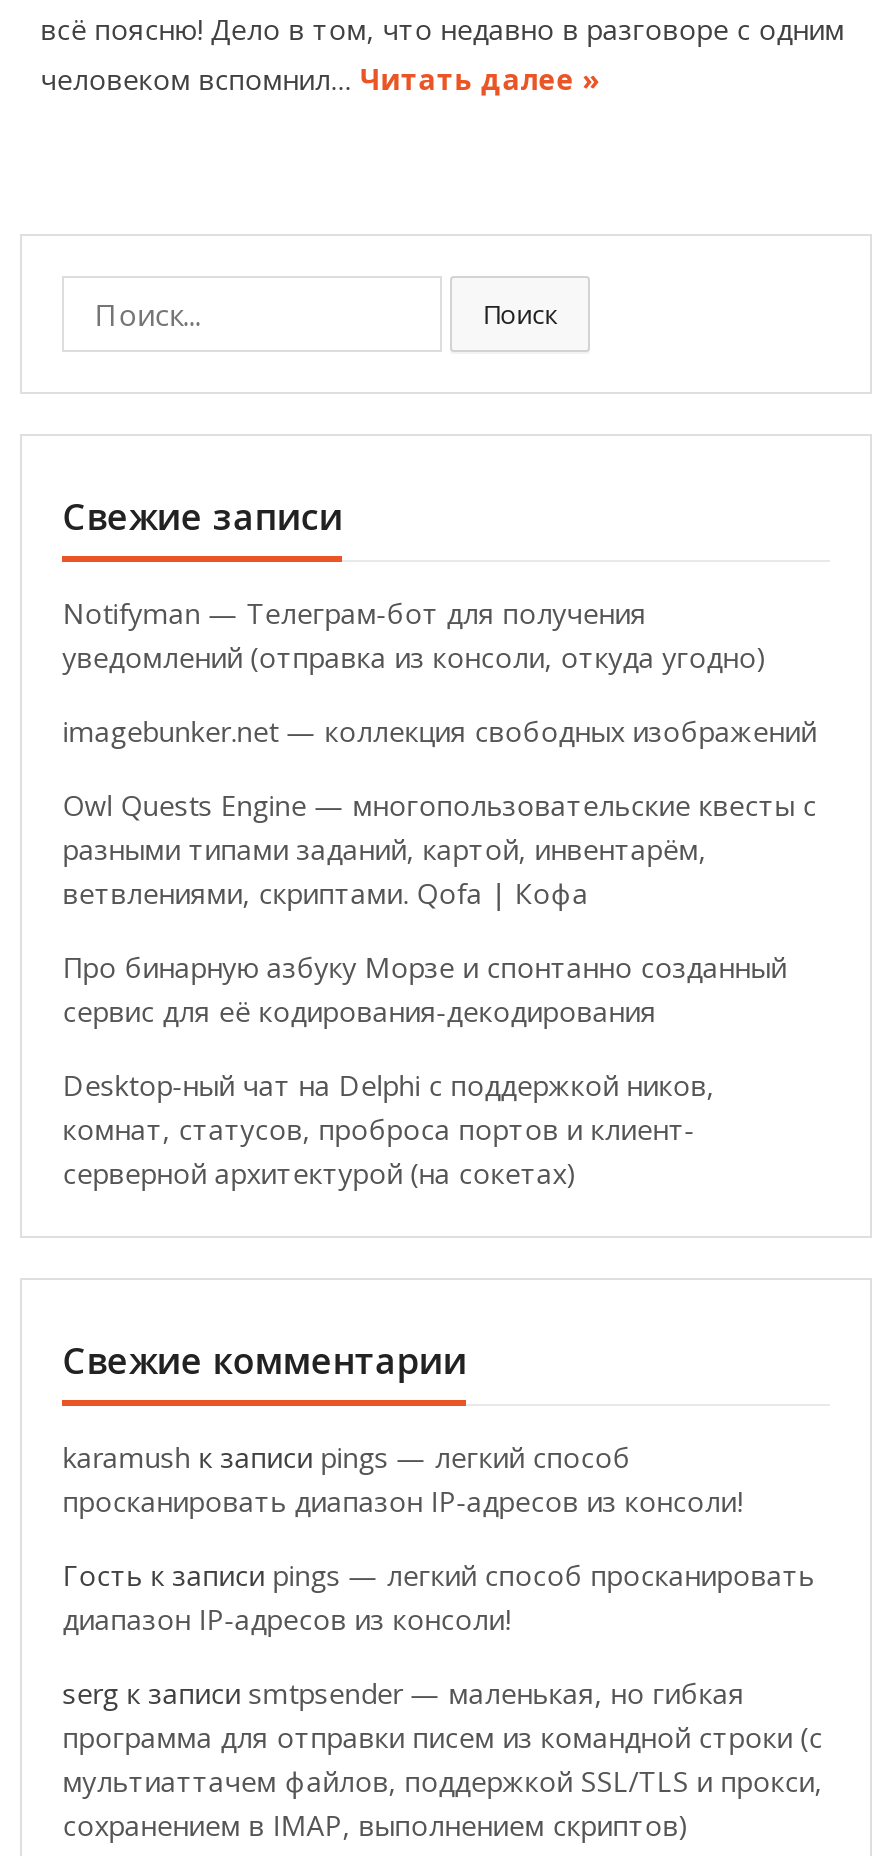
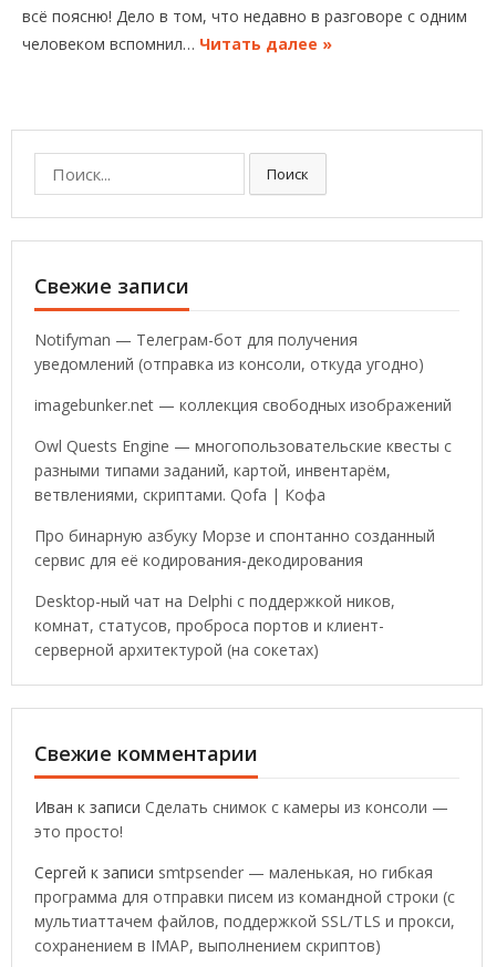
- karamush к записи pings — легкий способ
- просканировать диапазон IP-адресов из консоли!
- Гость к записи pings — легкий способ просканировать
- диапазон IP-адресов из консоли!
- serg к записи smtpsender — маленькая, но гибкая
+ Иван к записи Сделать снимок с камеры из консоли —
+ это просто!
+ Сергей к записи smtpsender — маленькая, но гибкая
